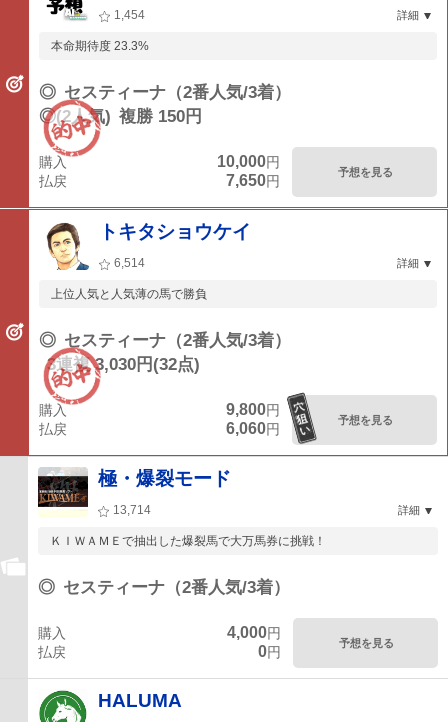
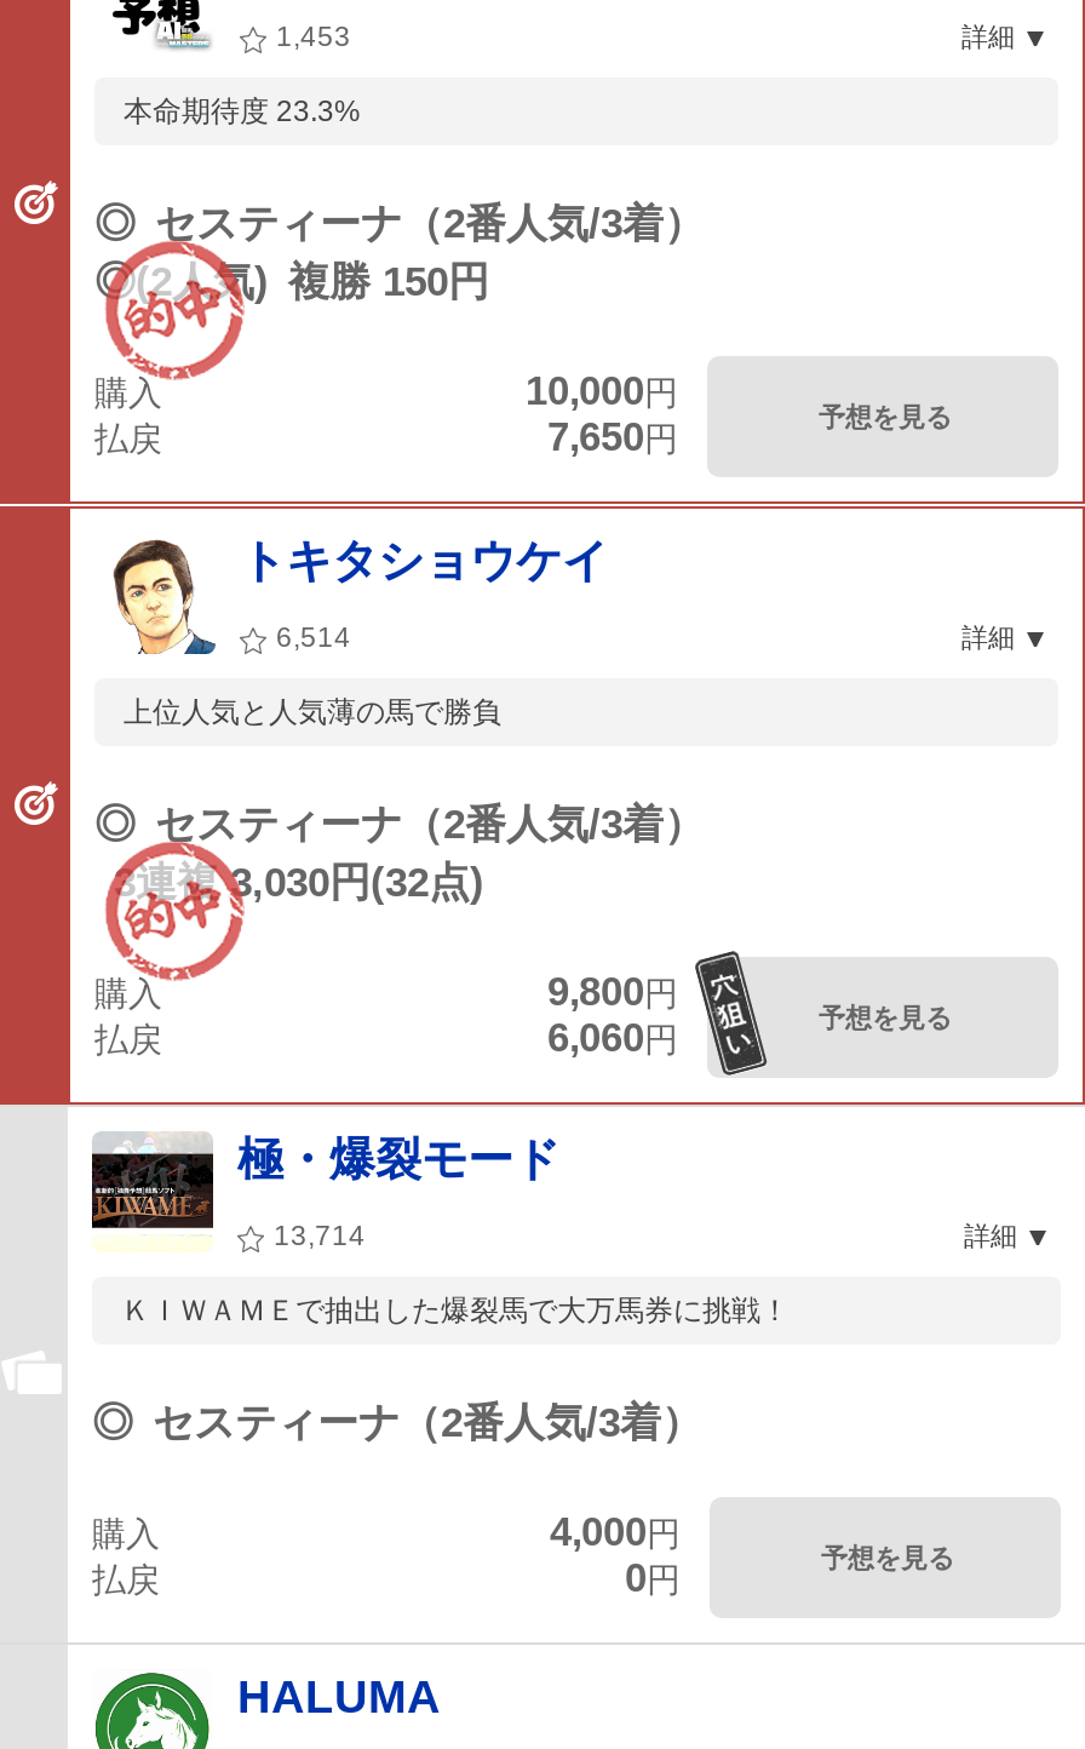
- 1,454
+ 1,453
